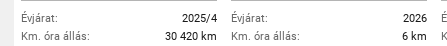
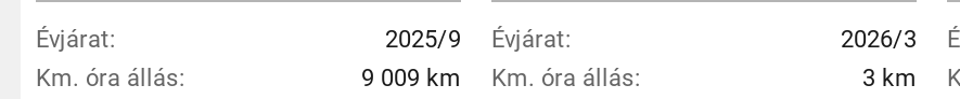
- 2025/4 Évjárat:
+ 2025/9 Évjárat:

- 2026
+ 2026/3

- 30 420 km Km. óra állás:
+ 9 009 km Km. óra állás:

- 6 km
+ 3 km
